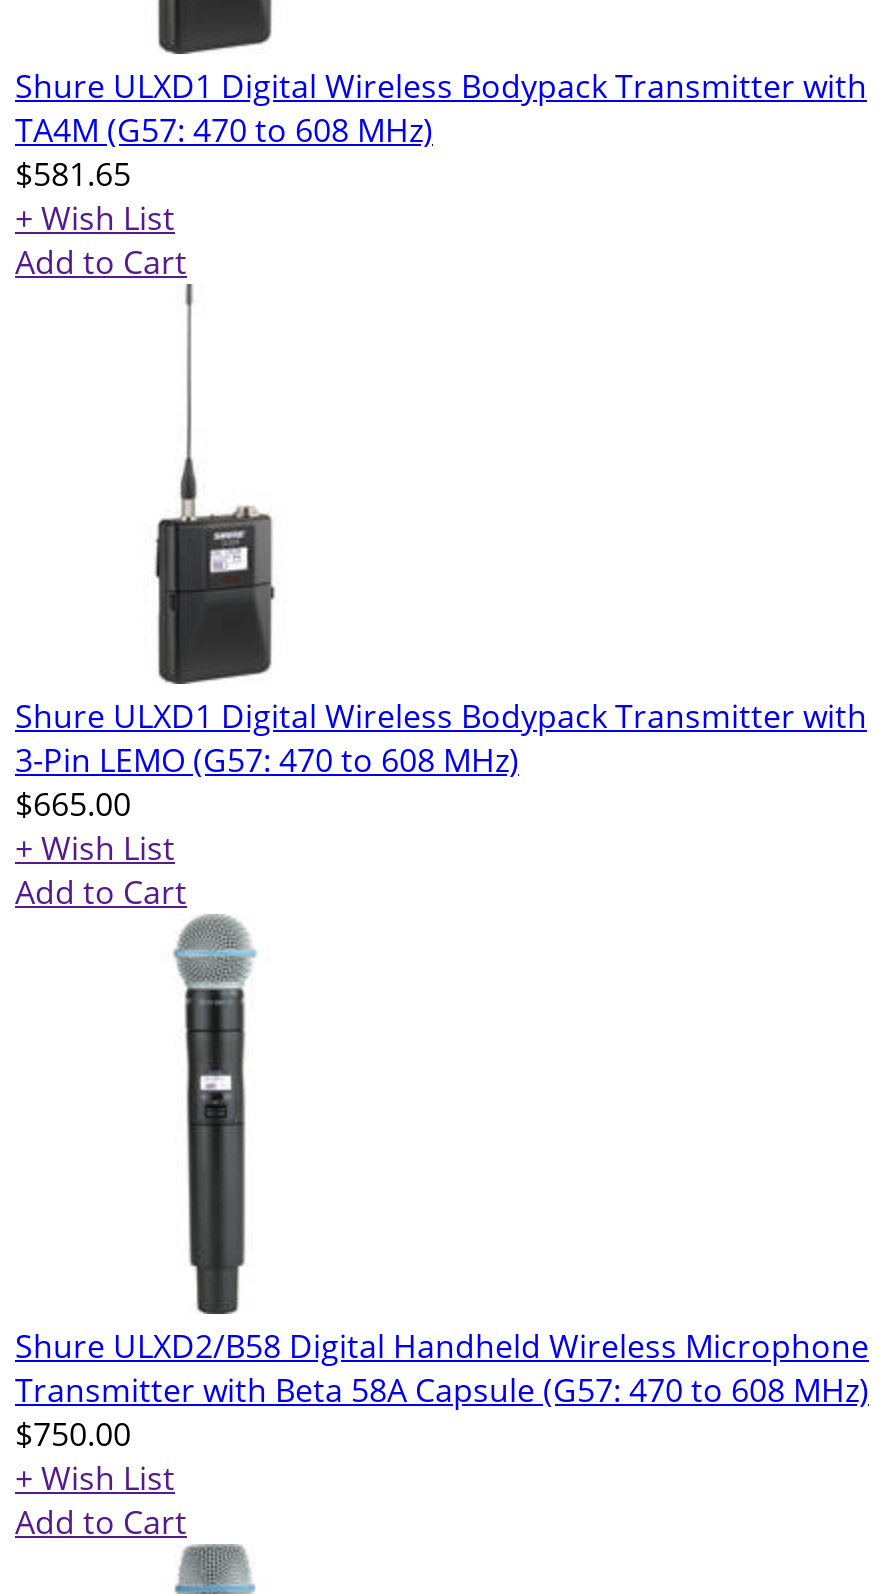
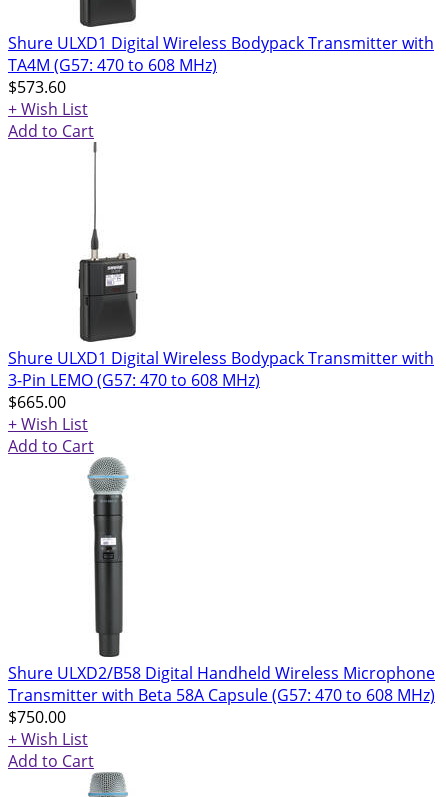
- $581.65
+ $573.60
